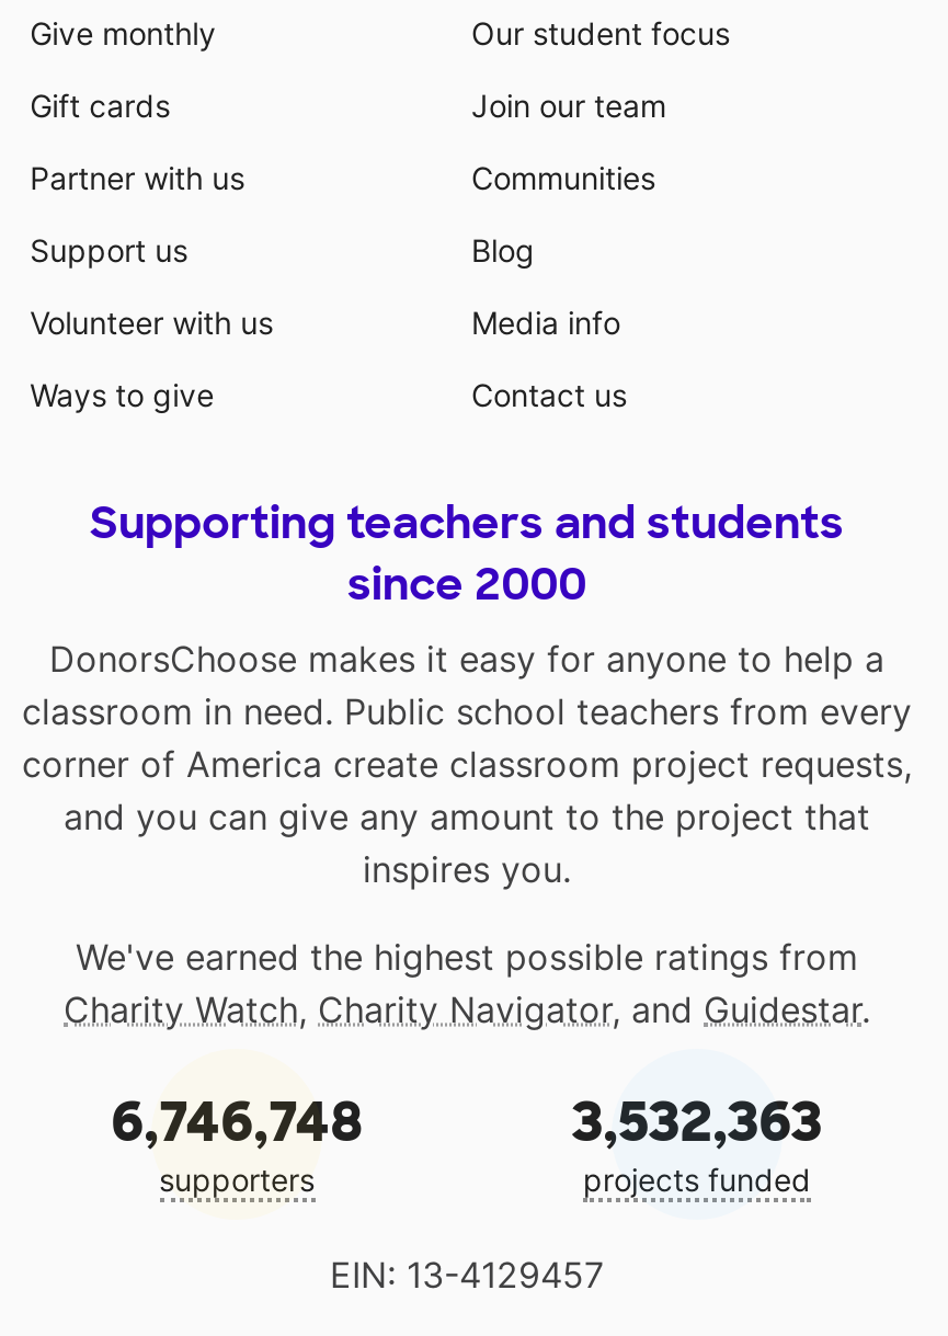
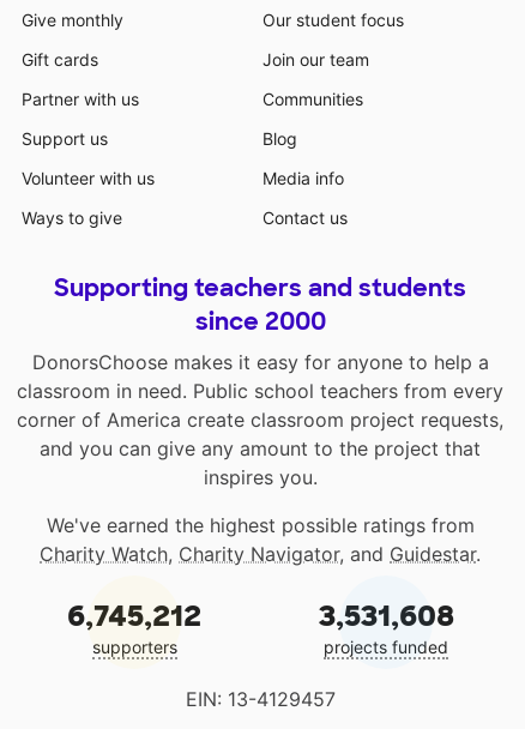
- 6,746,748
+ 6,745,212

- 3,532,363
+ 3,531,608
